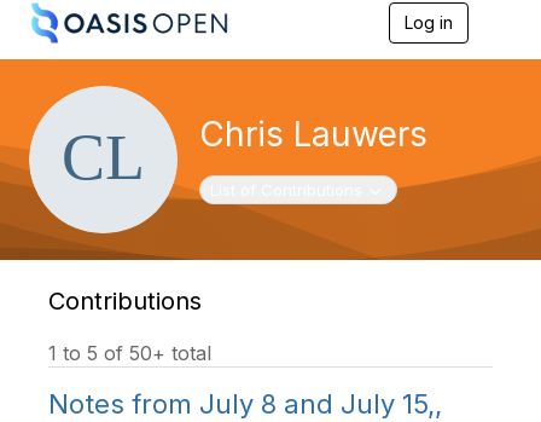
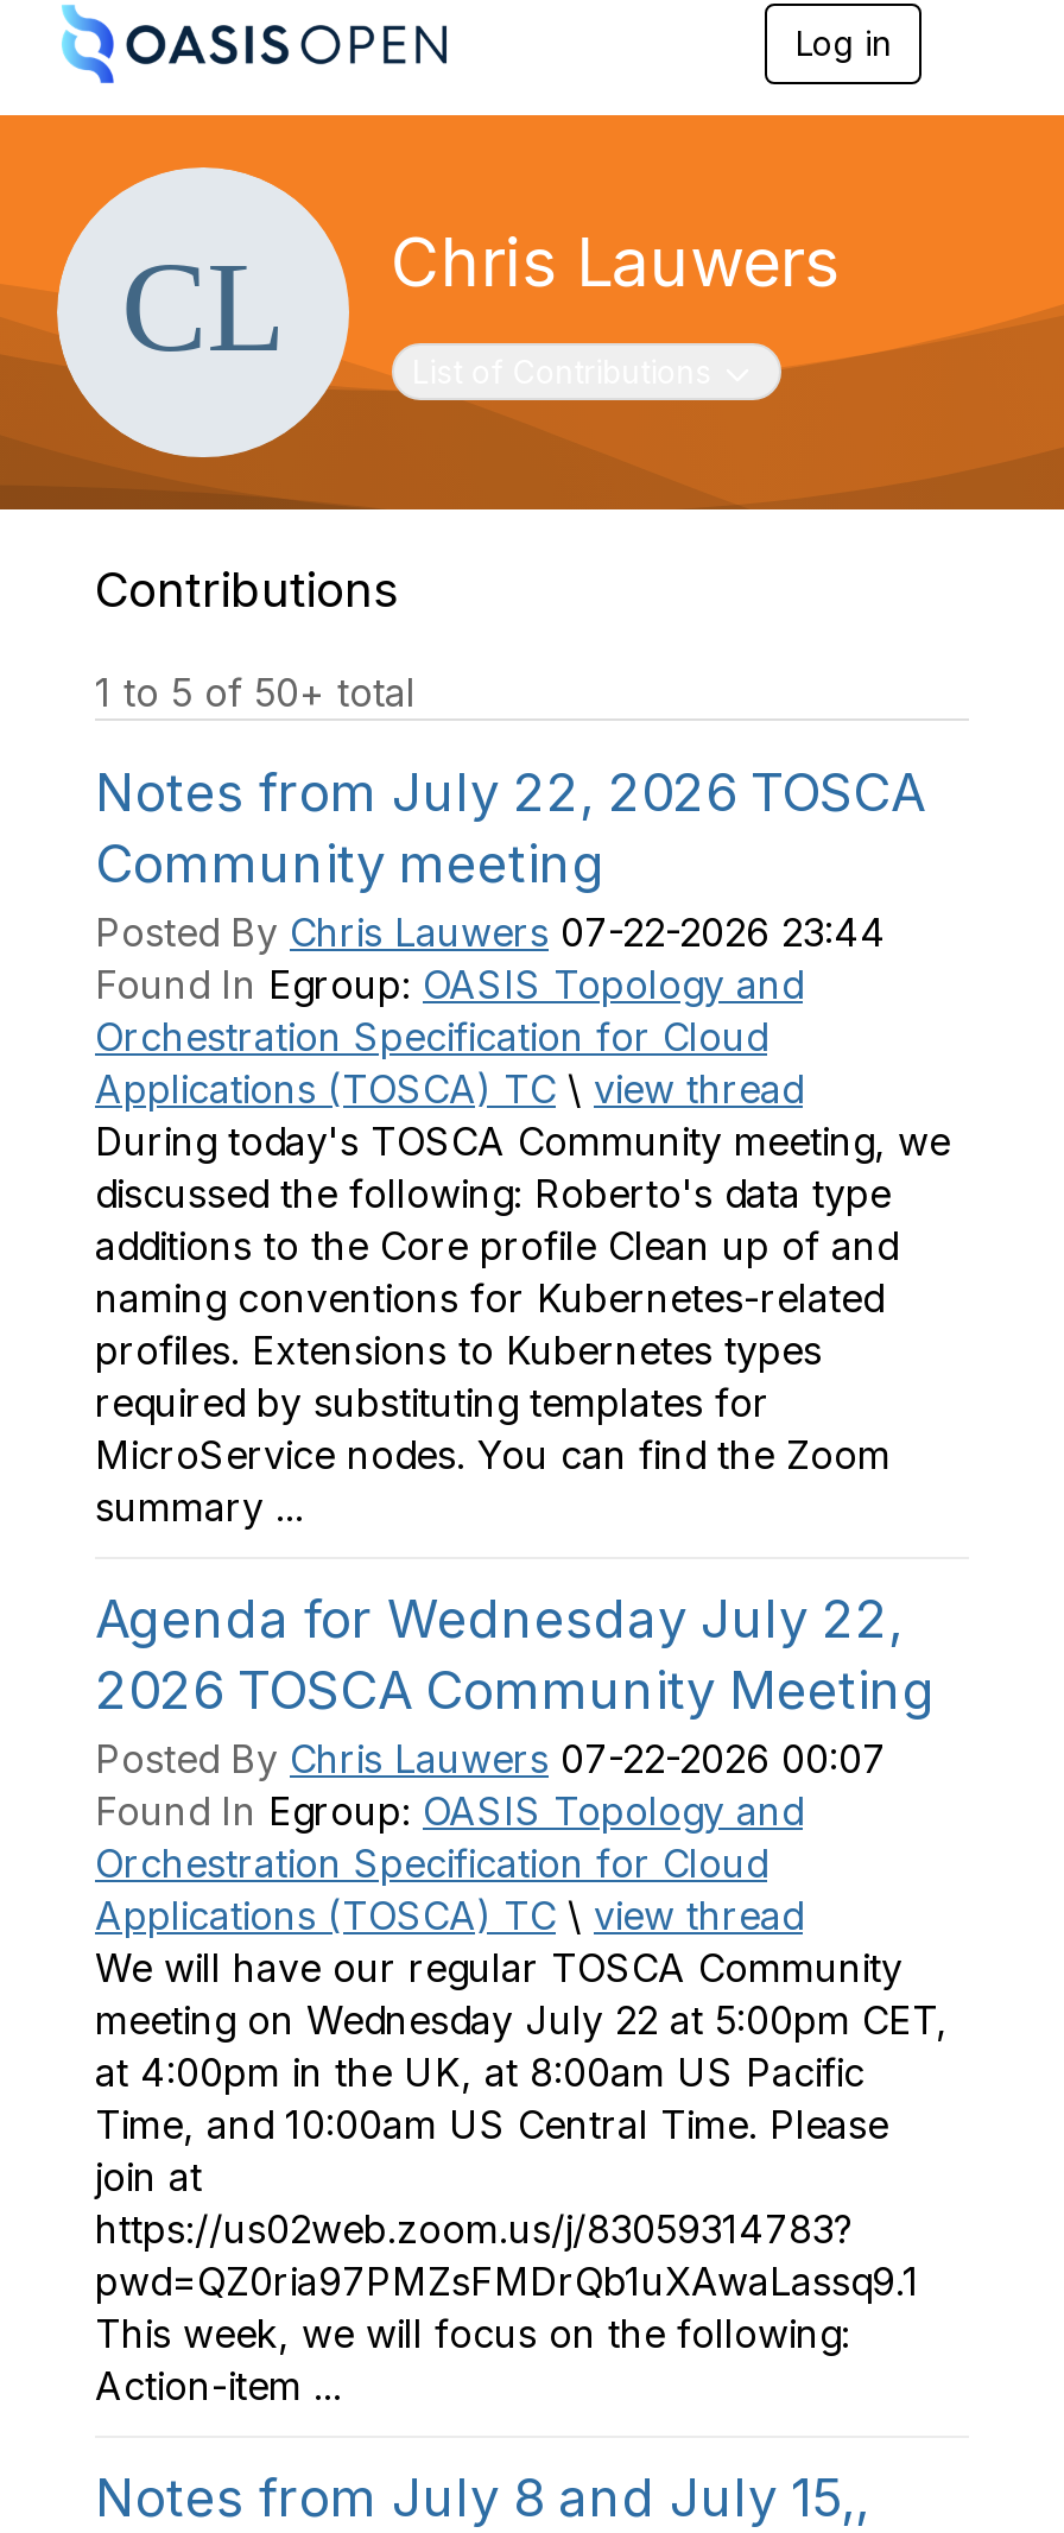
+ Notes from July 22, 2026 TOSCA
+ Community meeting
+ Posted By Chris Lauwers 07-22-2026 23:44
+ Found In Egroup: OASIS Topology and
+ Orchestration Specification for Cloud
+ Applications (TOSCA) TC \ view thread
+ During today's TOSCA Community meeting, we
+ discussed the following: Roberto's data type
+ additions to the Core profile Clean up of and
+ naming conventions for Kubernetes-related
+ profiles. Extensions to Kubernetes types
+ required by substituting templates for
+ MicroService nodes. You can find the Zoom
+ summary ...
+ Agenda for Wednesday July 22,
+ 2026 TOSCA Community Meeting
+ Posted By Chris Lauwers 07-22-2026 00:07
+ Found In Egroup: OASIS Topology and
+ Orchestration Specification for Cloud
+ Applications (TOSCA) TC \ view thread
+ We will have our regular TOSCA Community
+ meeting on Wednesday July 22 at 5:00pm CET,
+ at 4:00pm in the UK, at 8:00am US Pacific
+ Time, and 10:00am US Central Time. Please
+ join at
+ https://us02web.zoom.us/j/83059314783?
+ pwd=QZ0ria97PMZsFMDrQb1uXAwaLassq9.1
+ This week, we will focus on the following:
+ Action-item ...
